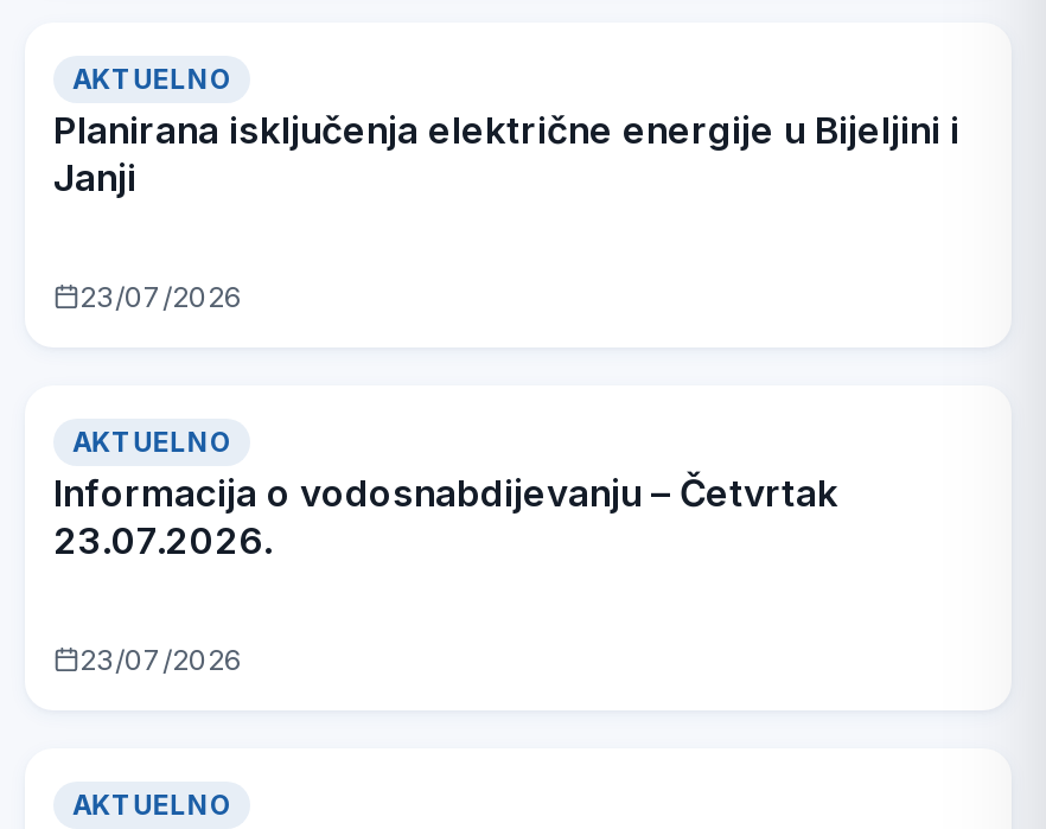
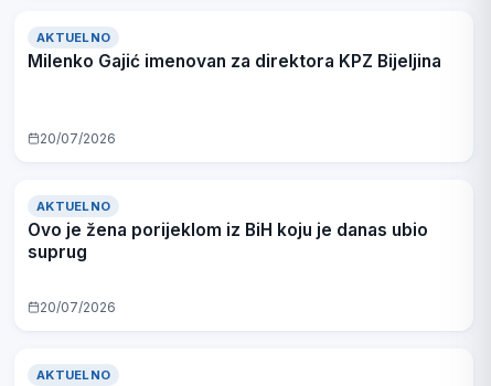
- Planirana isključenja električne energije u Bijeljini i
- Janji
+ Milenko Gajić imenovan za direktora KPZ Bijeljina

- 23/07/2026
+ 20/07/2026

- Informacija o vodosnabdijevanju – Četvrtak
- 23.07.2026.
+ Ovo je žena porijeklom iz BiH koju je danas ubio
+ suprug

- 23/07/2026
+ 20/07/2026
